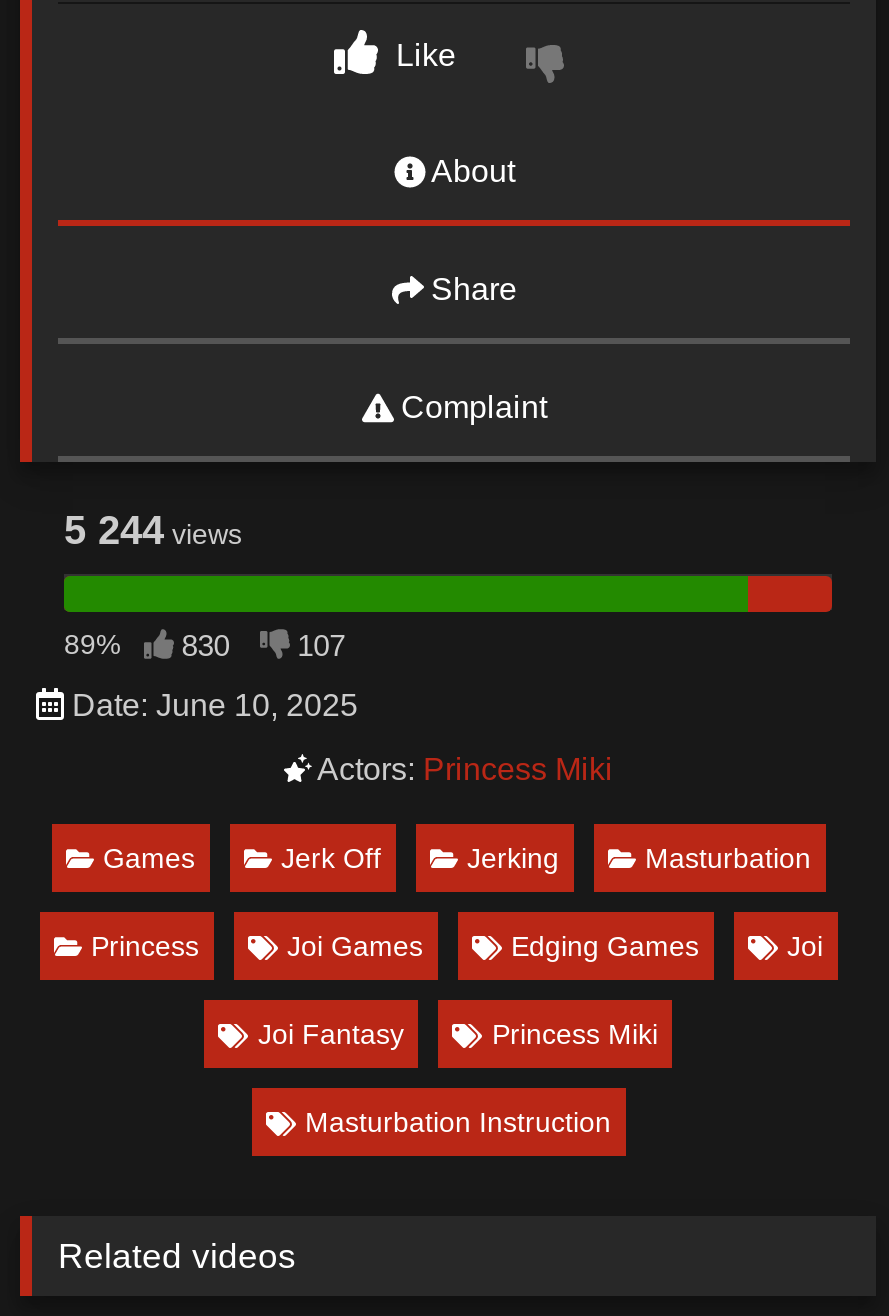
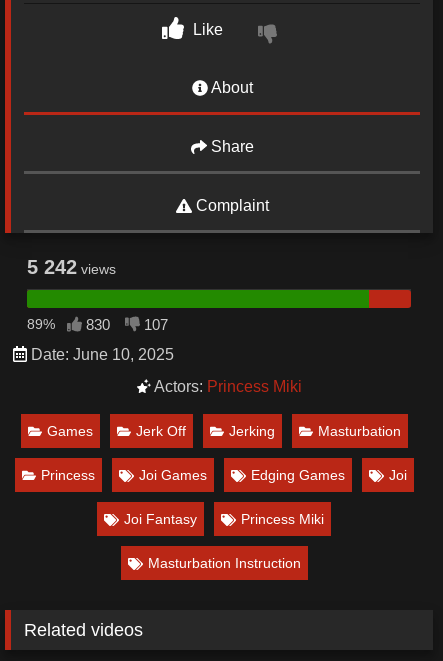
- 5 244 views
+ 5 242 views
